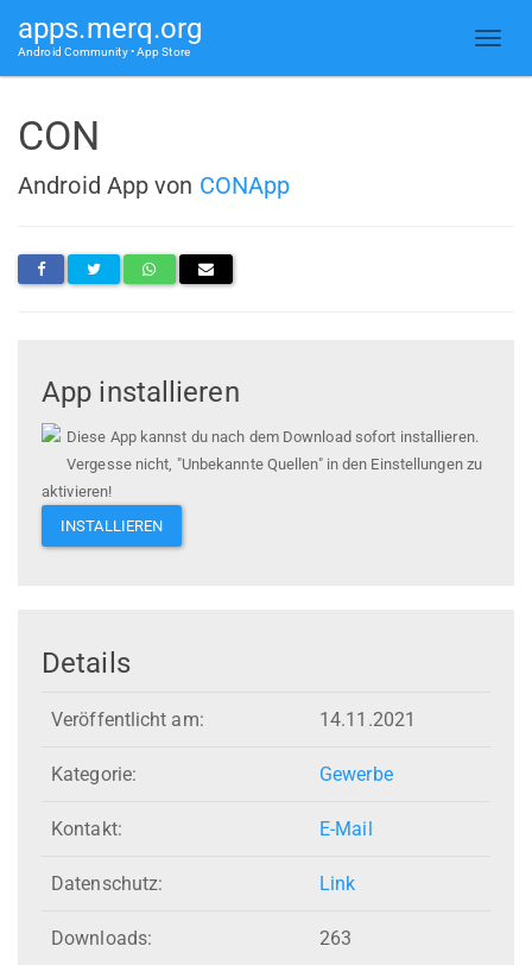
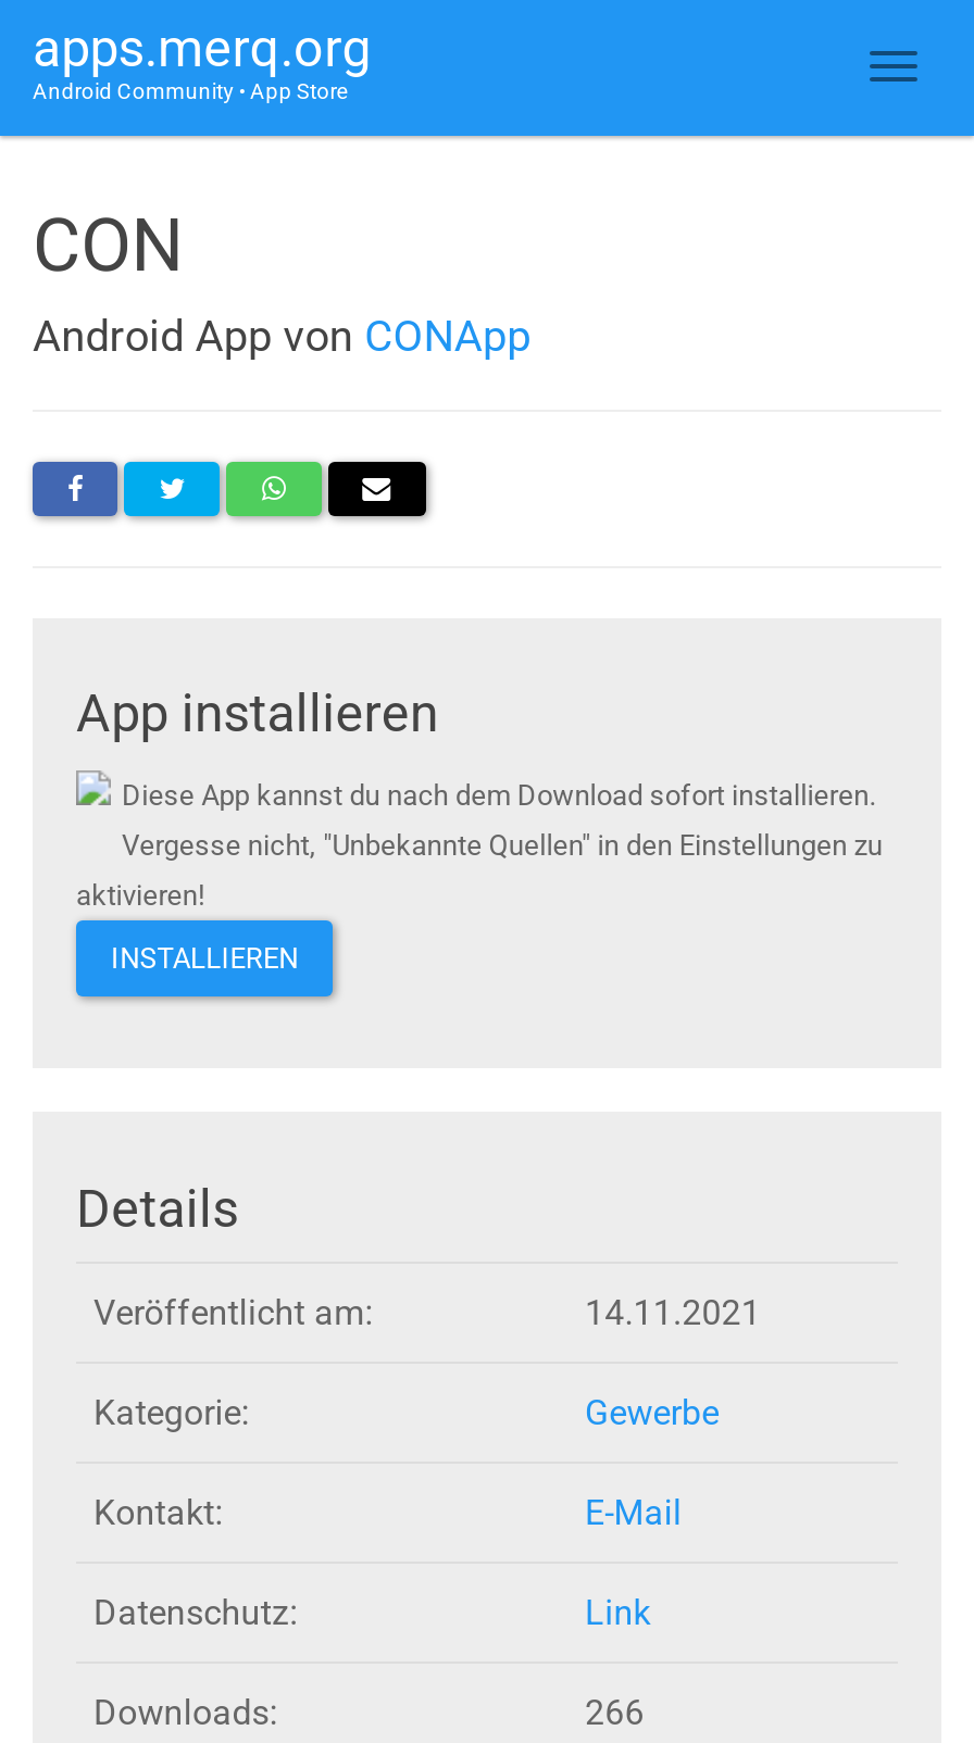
- 263
+ 266
